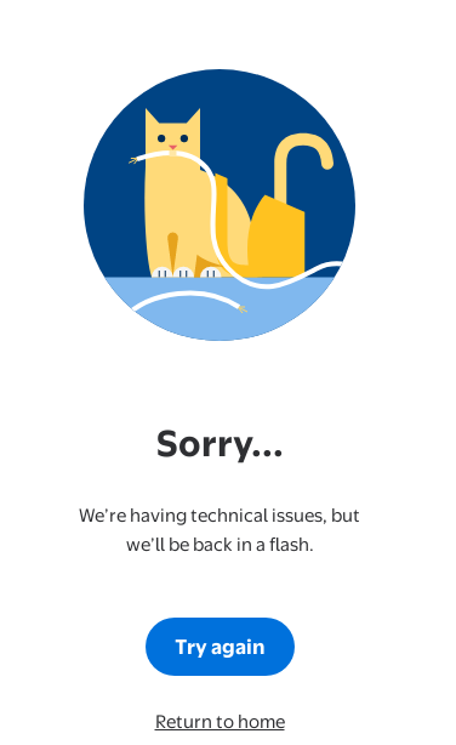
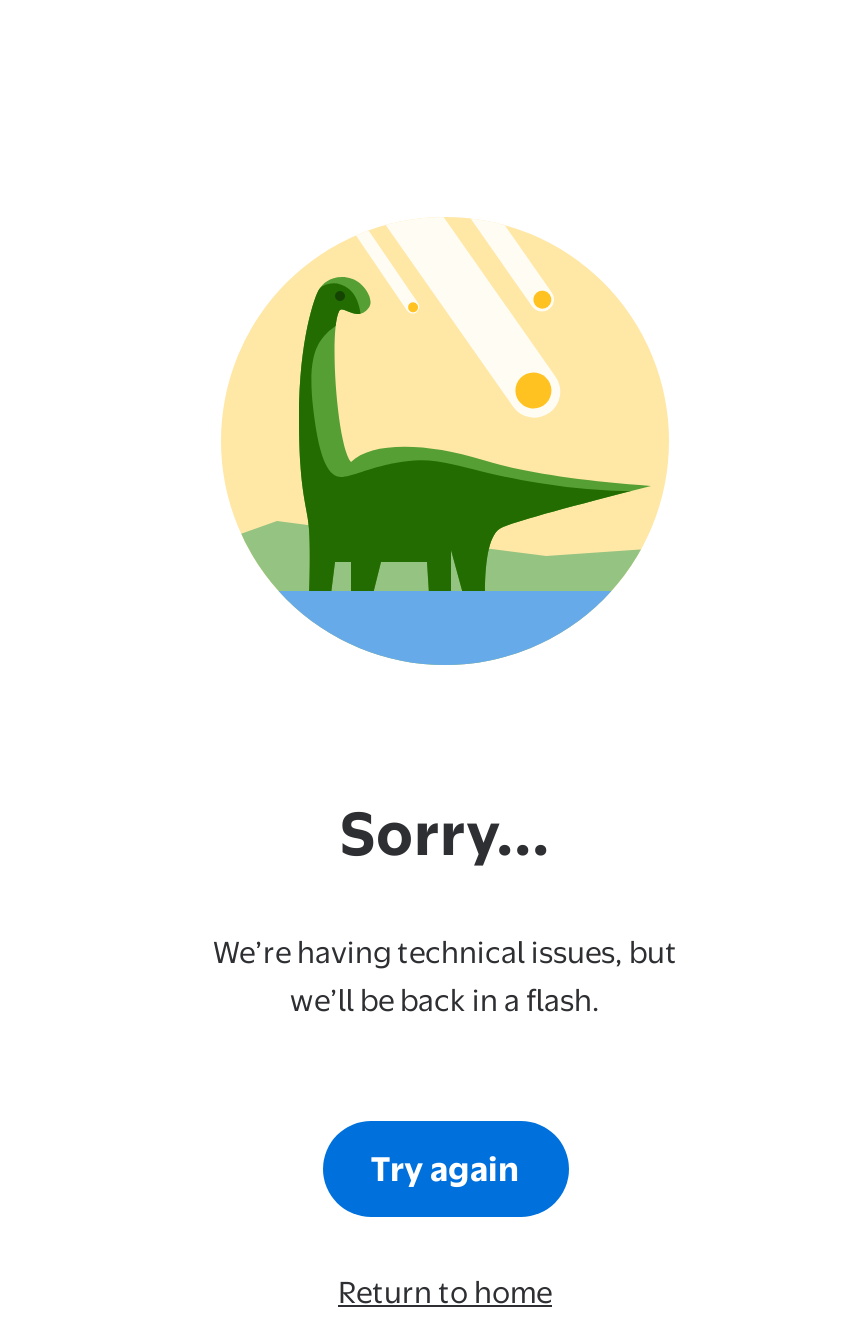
- [image]
+ [image]
